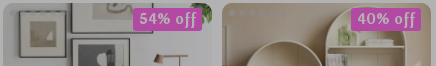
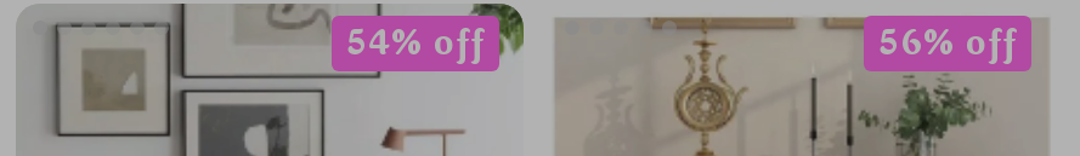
- 40% off
+ 56% off
